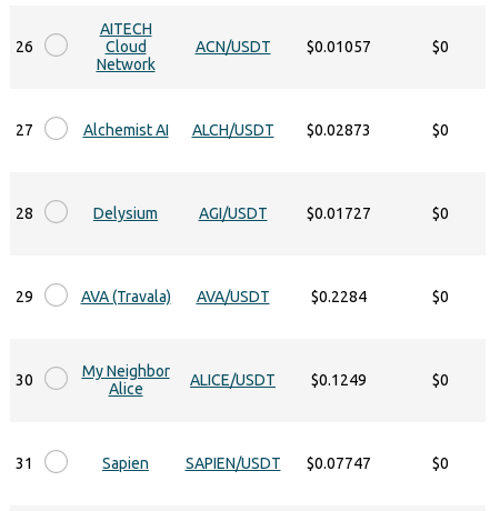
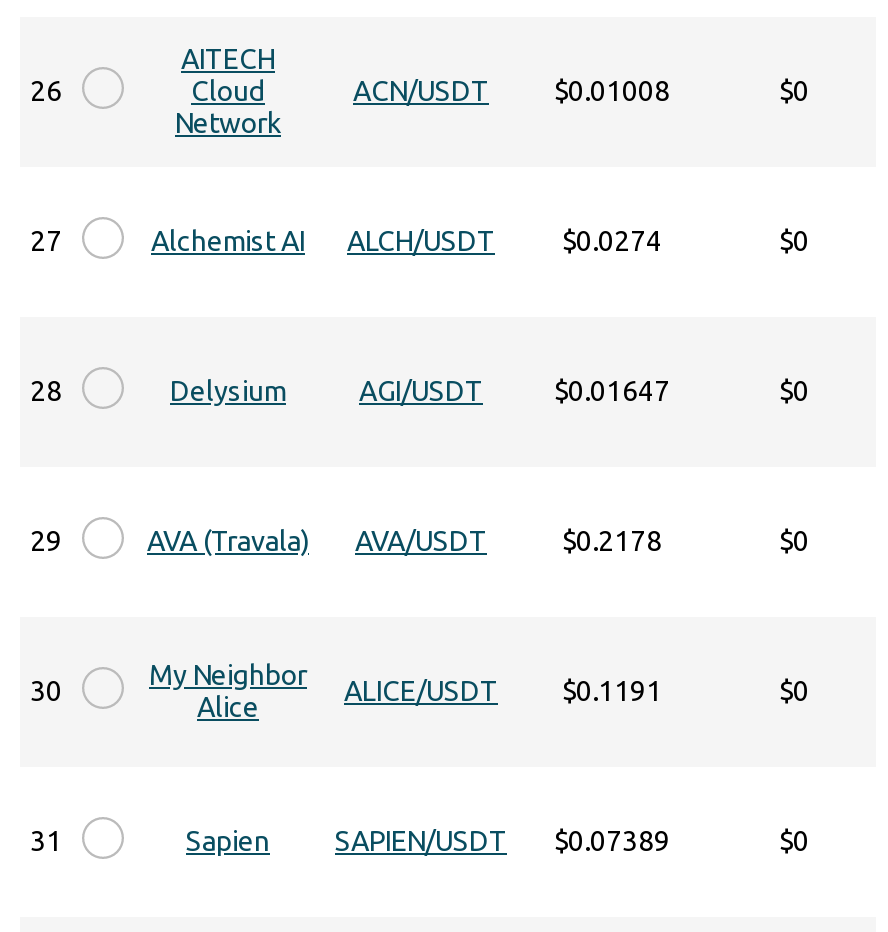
- $0.01057
+ $0.01008

- $0.02873
+ $0.0274

- $0.01727
+ $0.01647

- $0.2284
+ $0.2178

- My Neighbor ALICE/USDT $0.1249
+ My Neighbor ALICE/USDT $0.1191

- SAPIEN/USDT $0.07747
+ SAPIEN/USDT $0.07389
